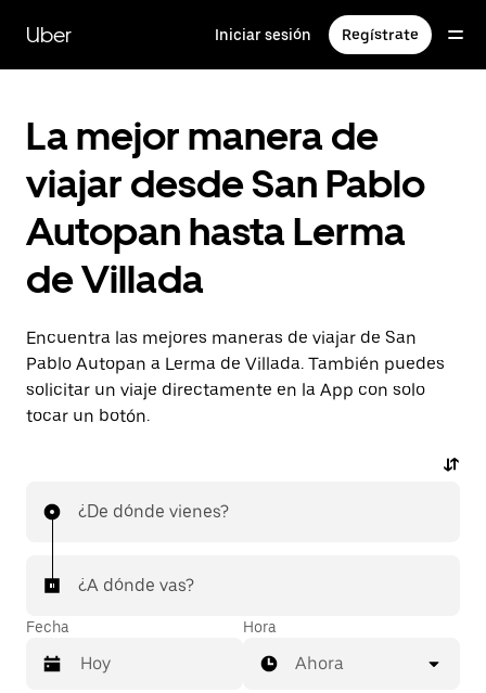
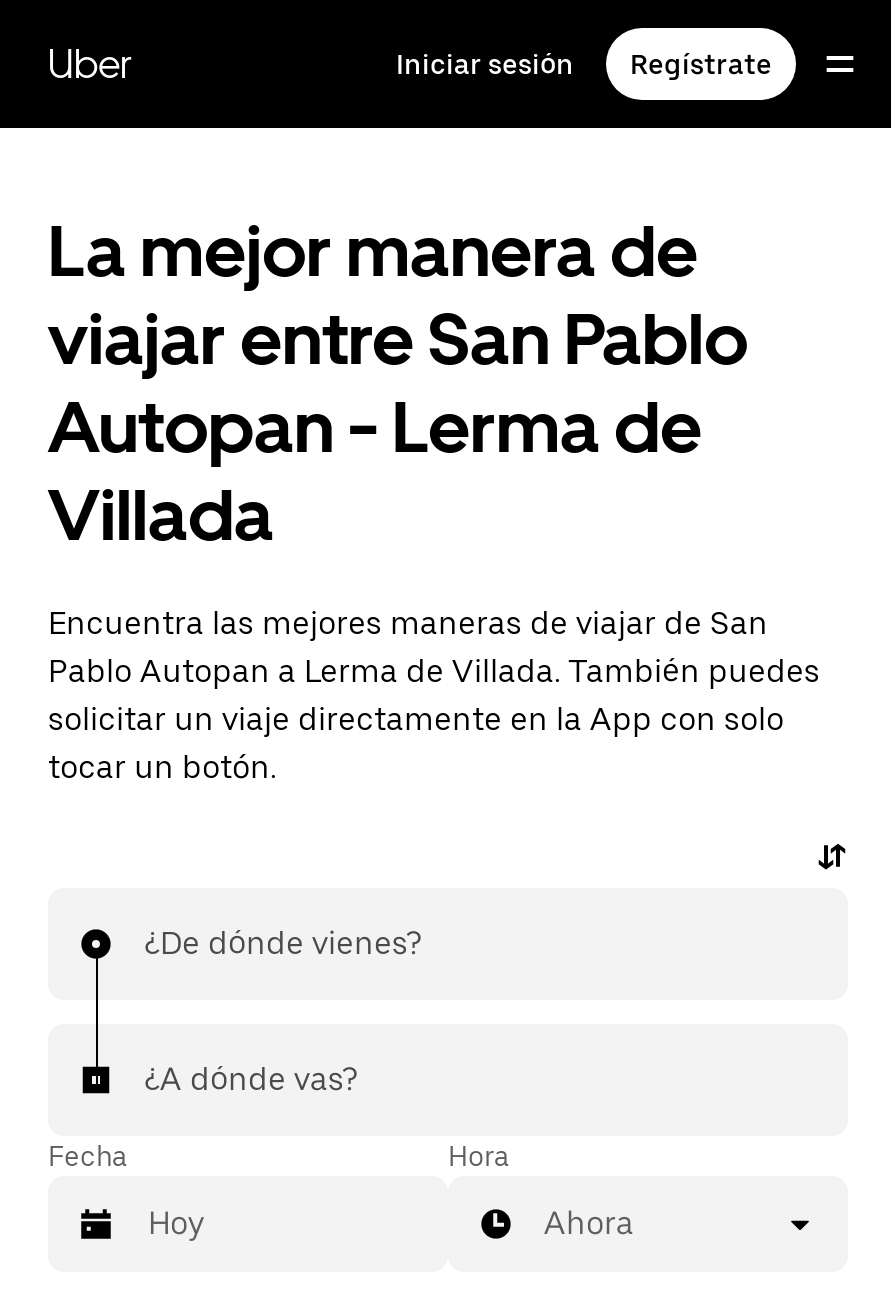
- viajar desde San Pablo
- Autopan hasta Lerma
- de Villada
+ viajar entre San Pablo
+ Autopan - Lerma de
+ Villada
